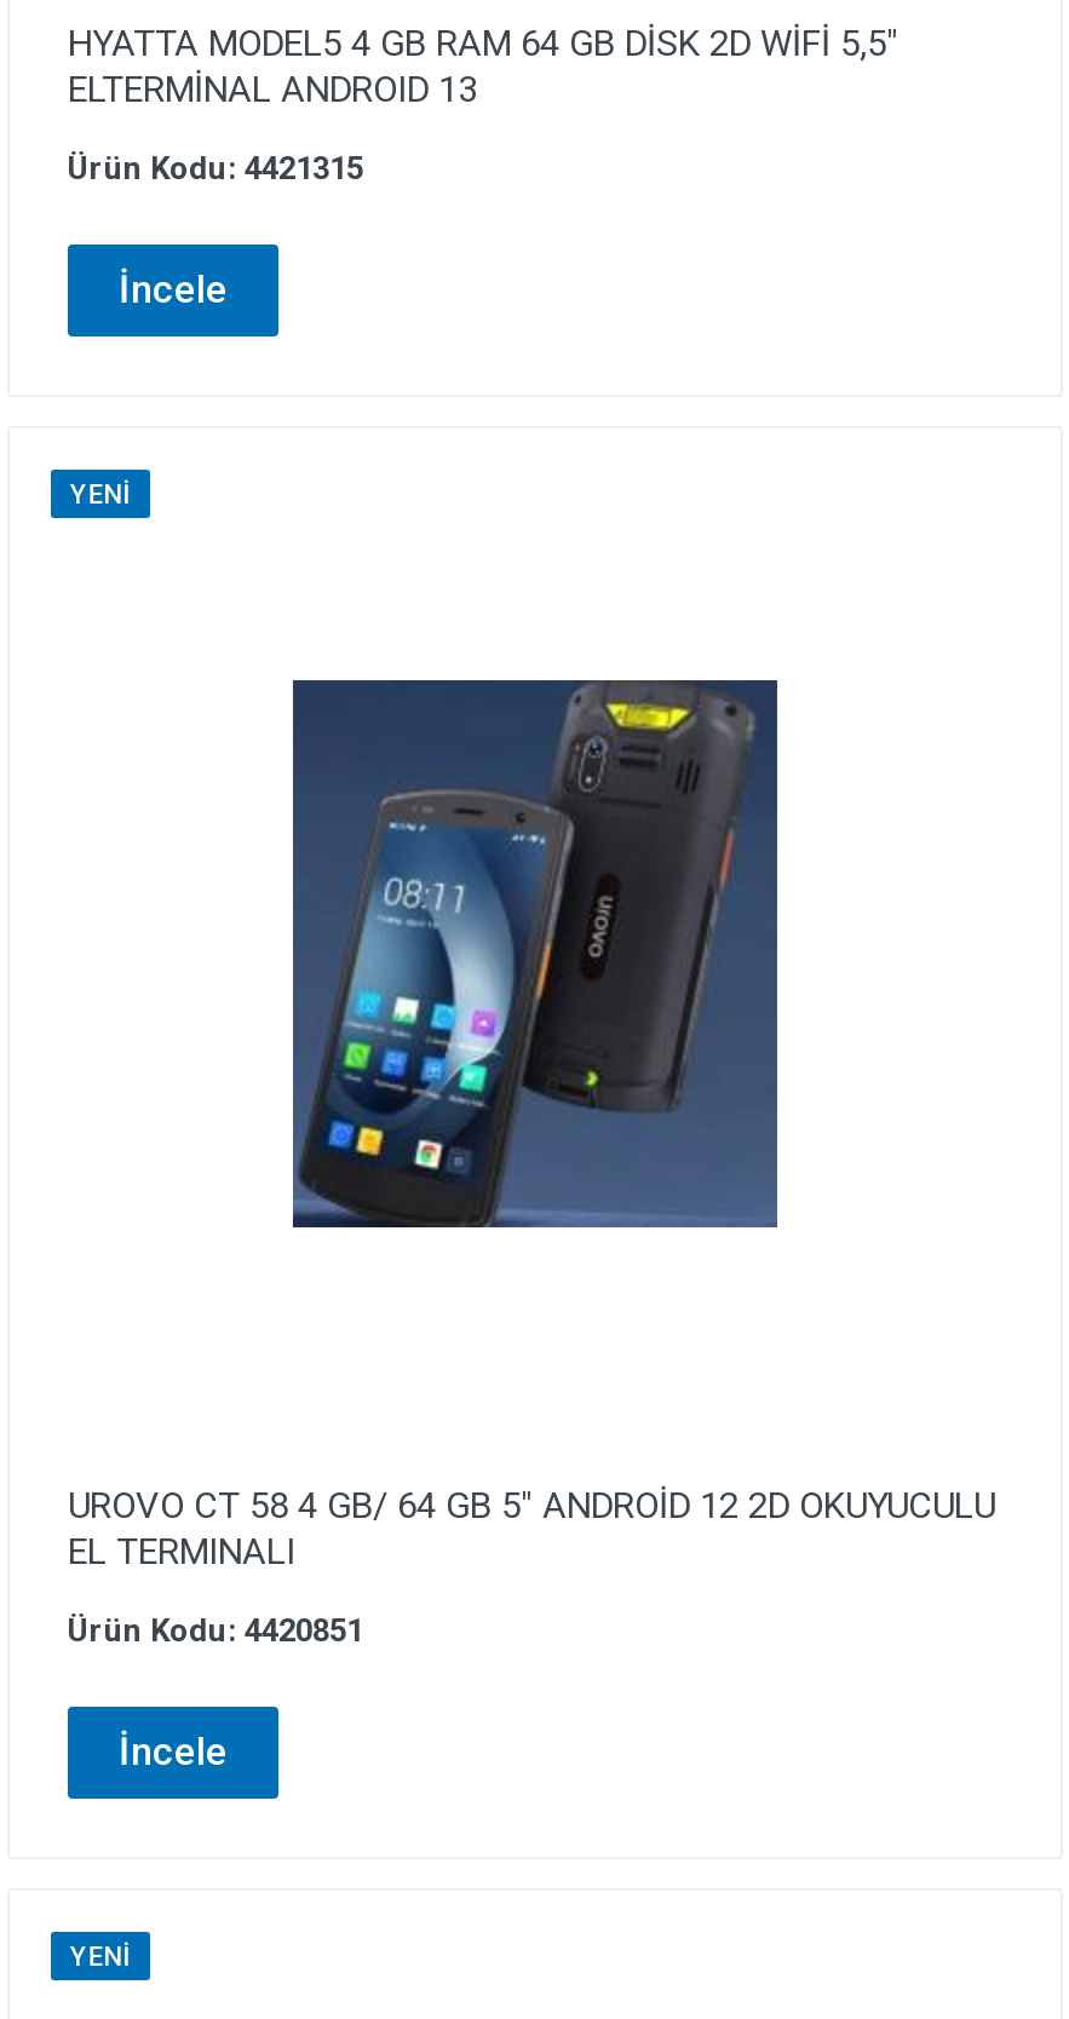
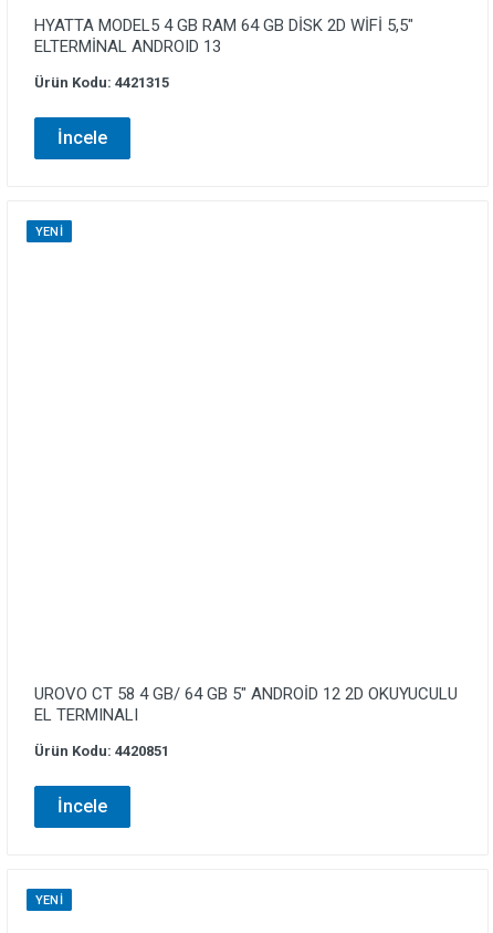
- [image]
